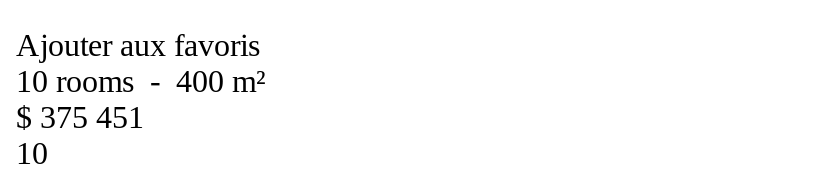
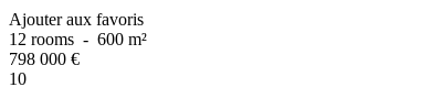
- 10 rooms - 400 m²
+ 12 rooms - 600 m²

- $375 451
+ 798 000 €
